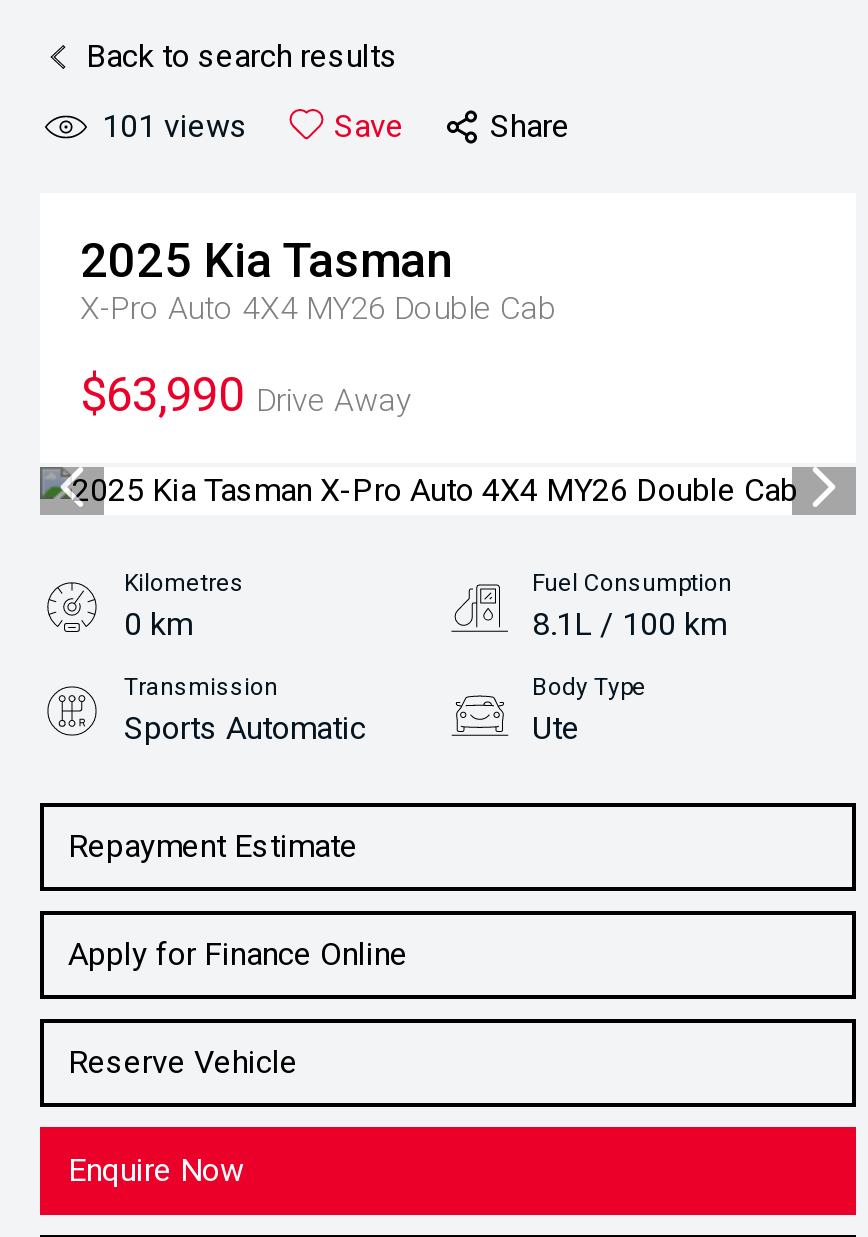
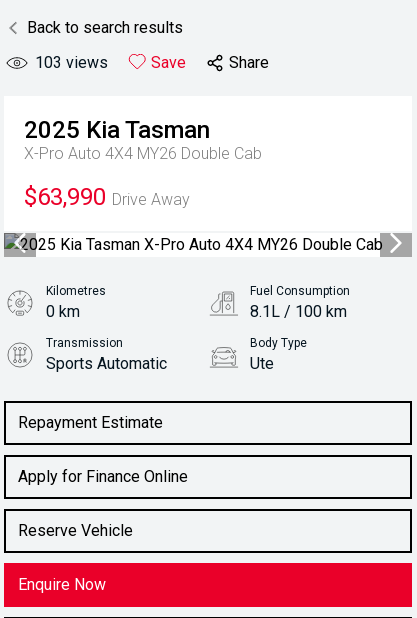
- 101 views
+ 103 views
